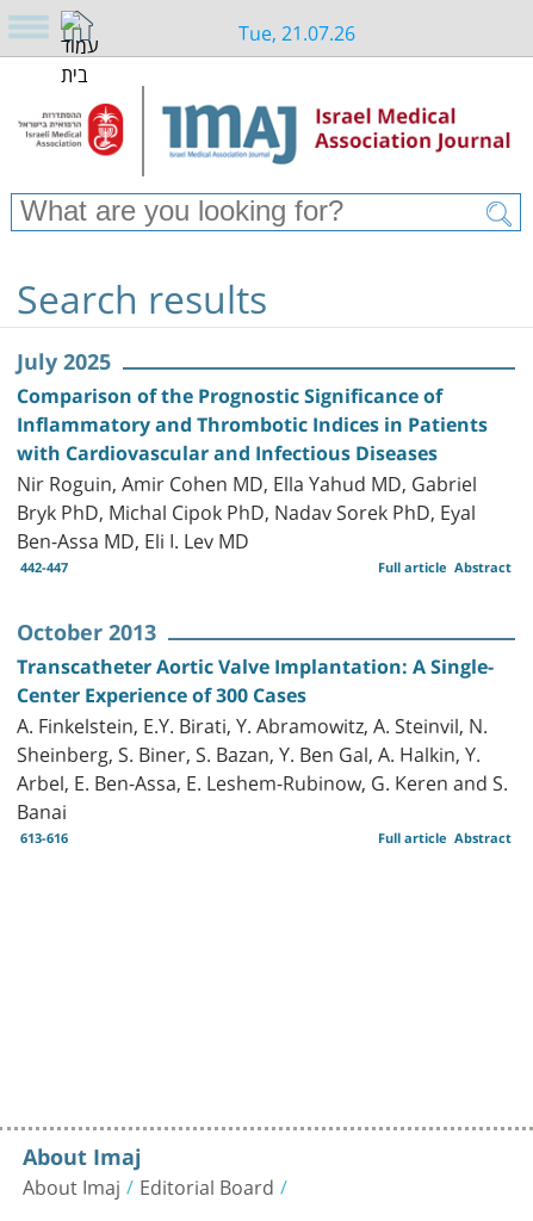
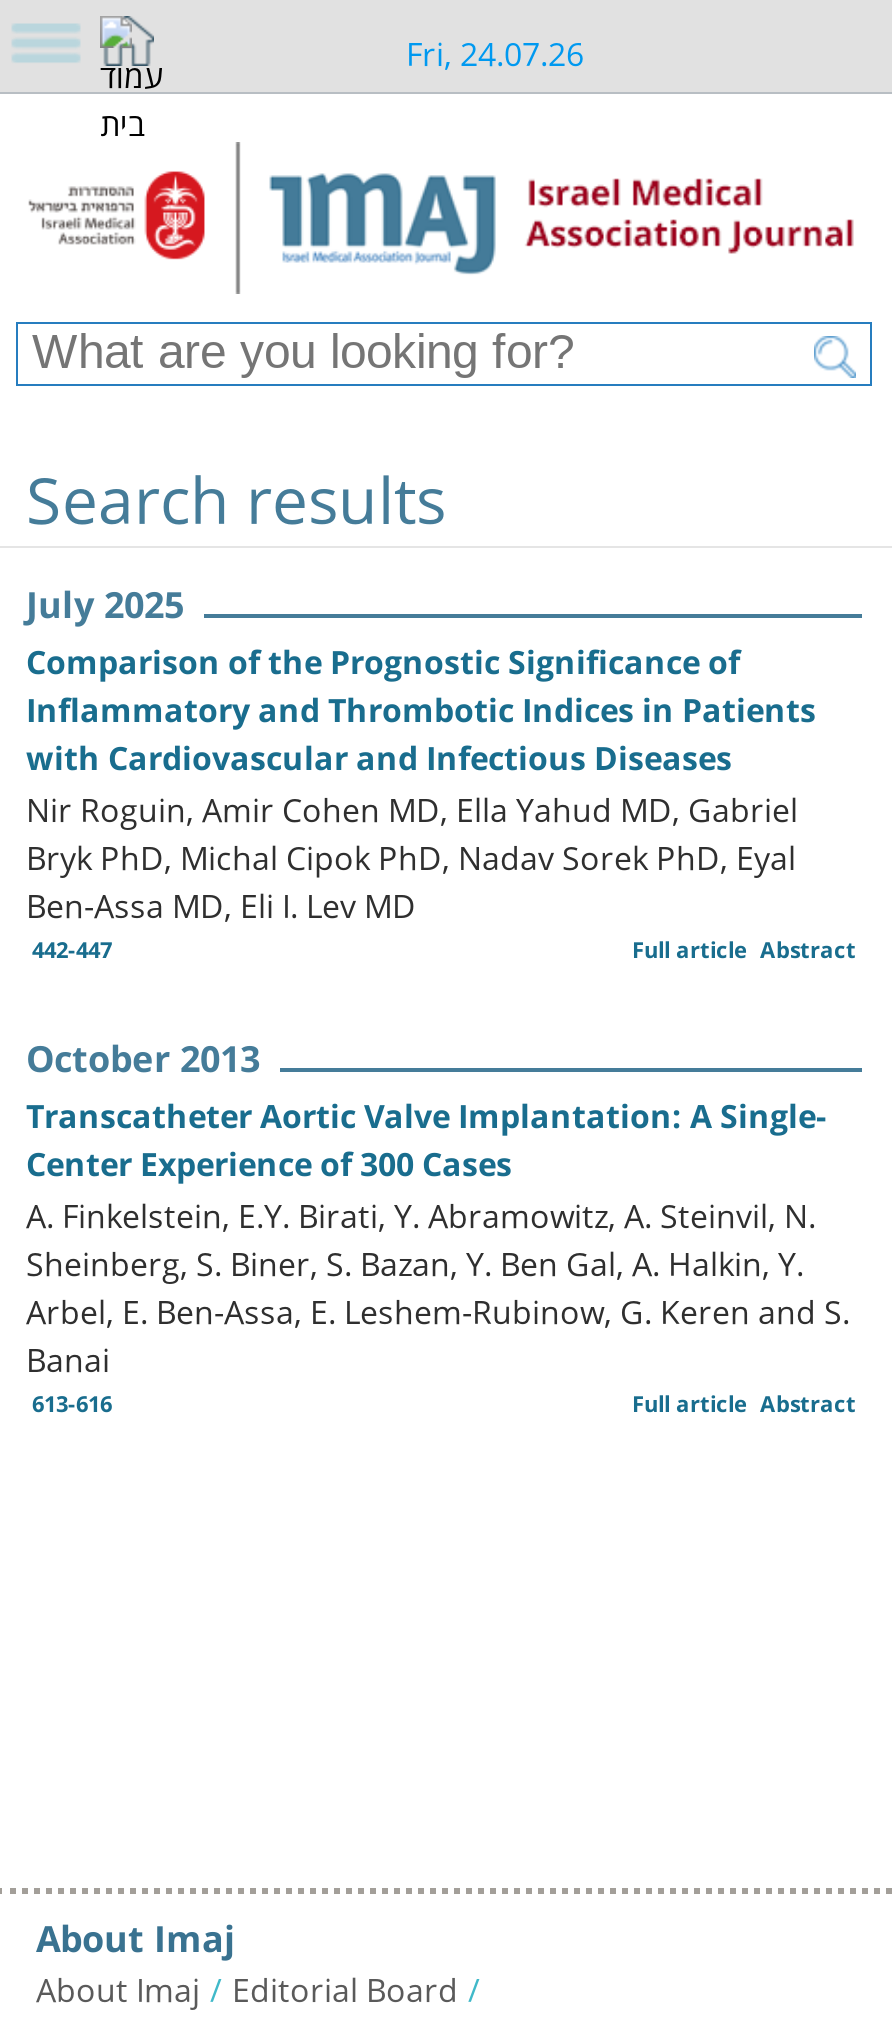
- Tue, 21.07.26
+ Fri, 24.07.26
